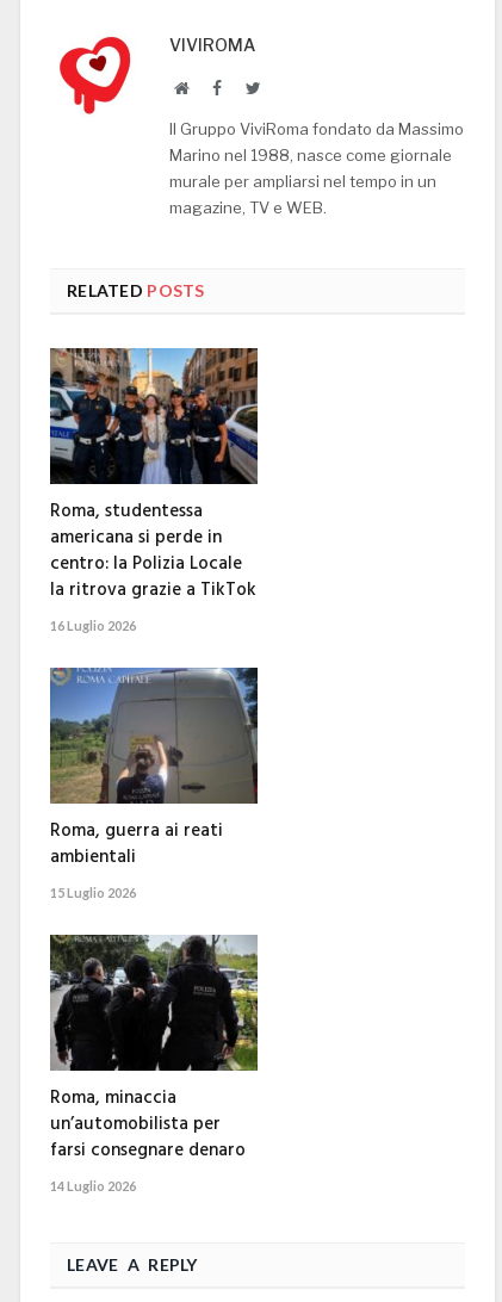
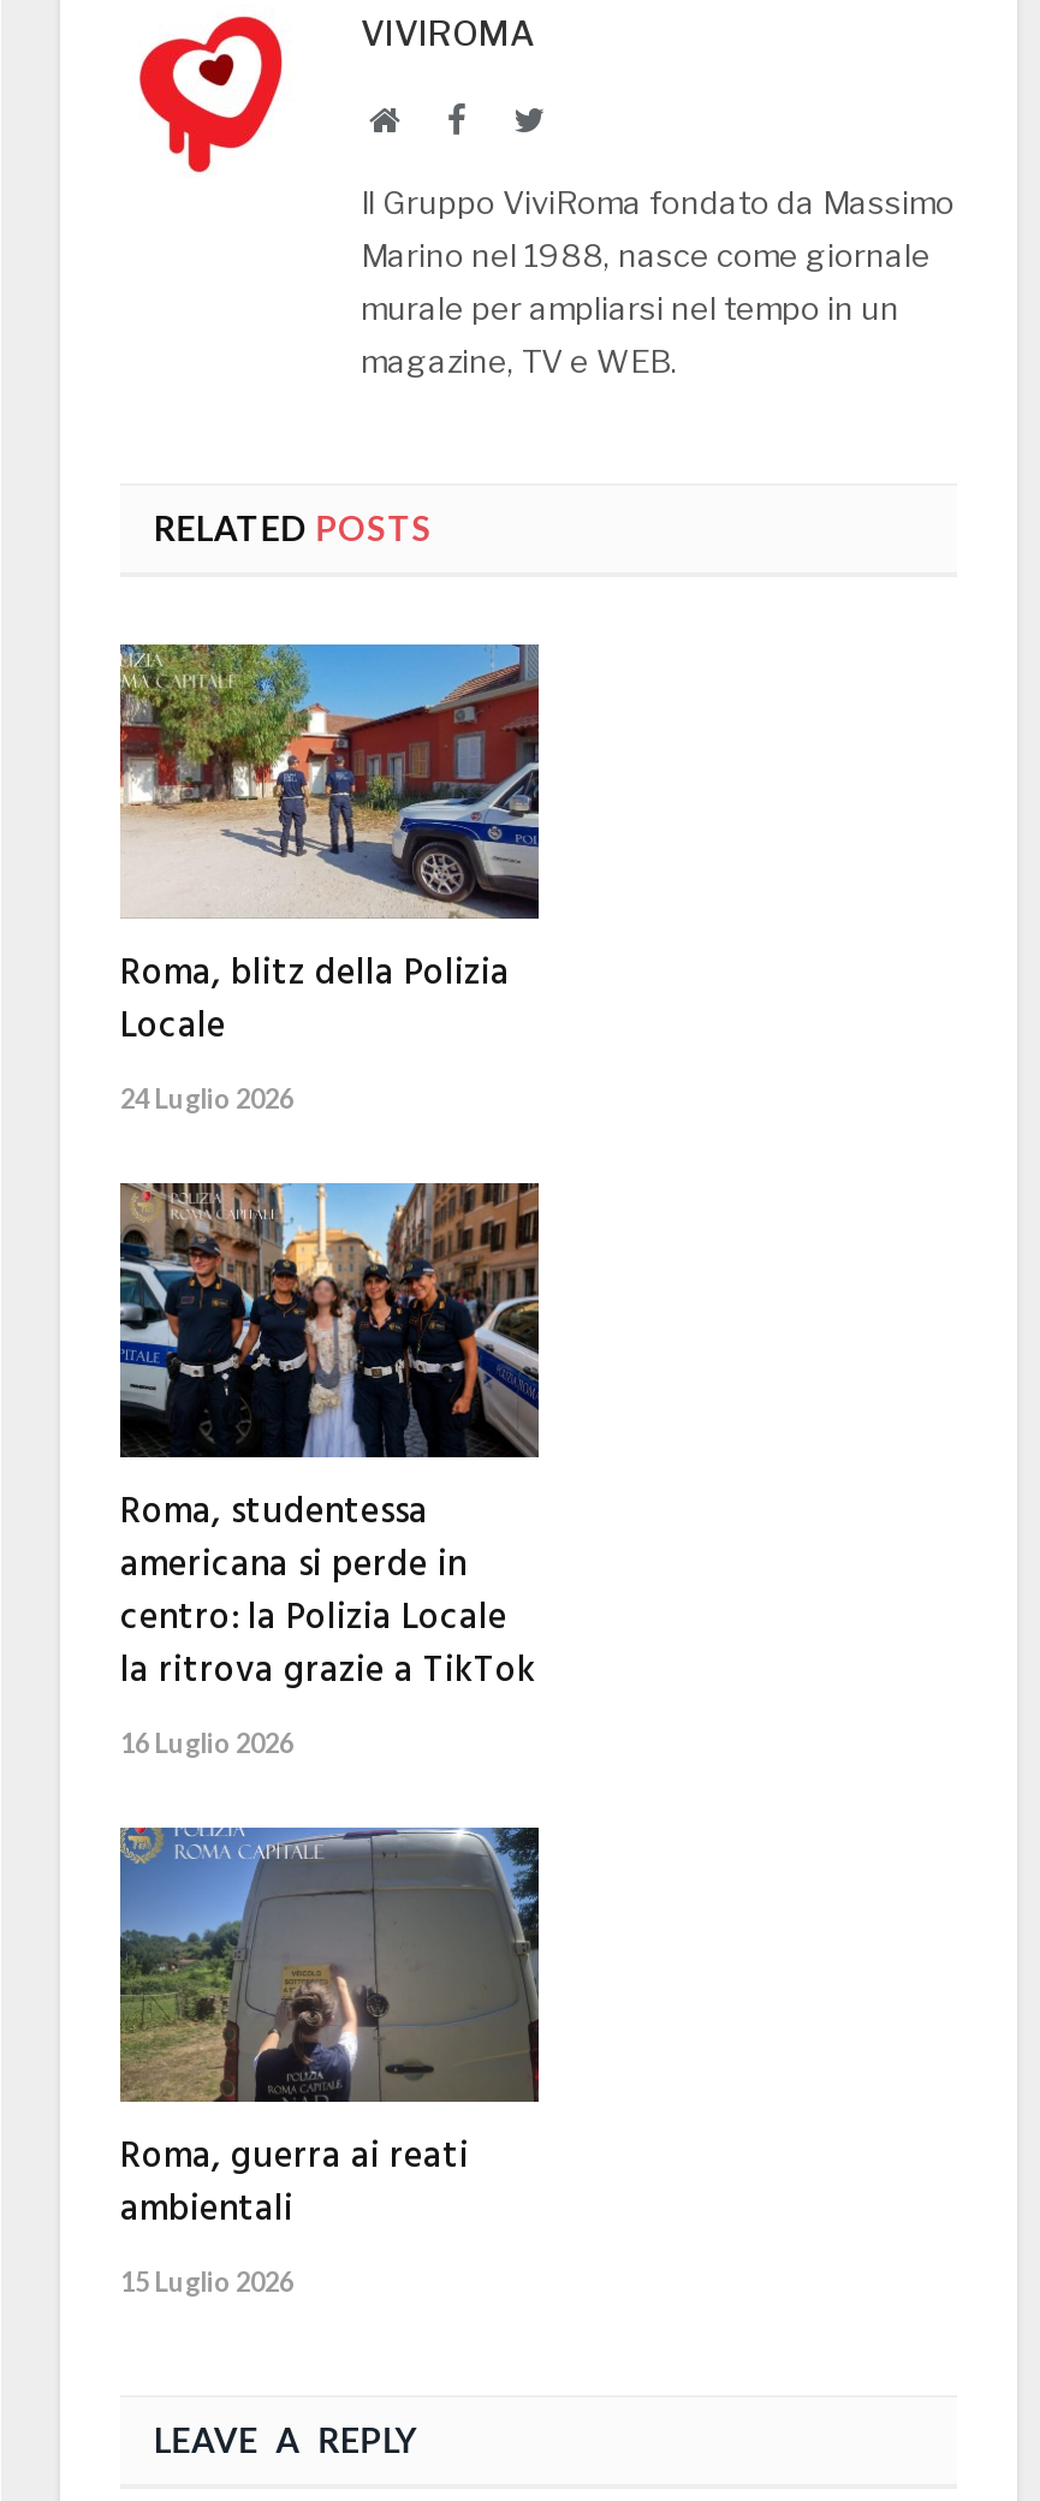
+ [image]
+ Roma, blitz della Polizia
+ Locale
+ 24 Luglio 2026

moved down: [image] | Roma, studentessa | americana si perde in | ... | ambientali | 15 Luglio 2026

- [image]
- Roma, minaccia
- un’automobilista per
- farsi consegnare denaro
- 14 Luglio 2026
